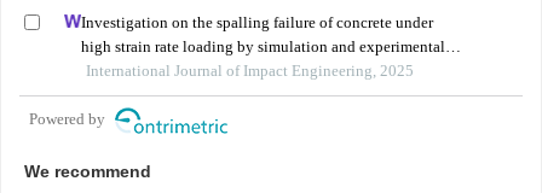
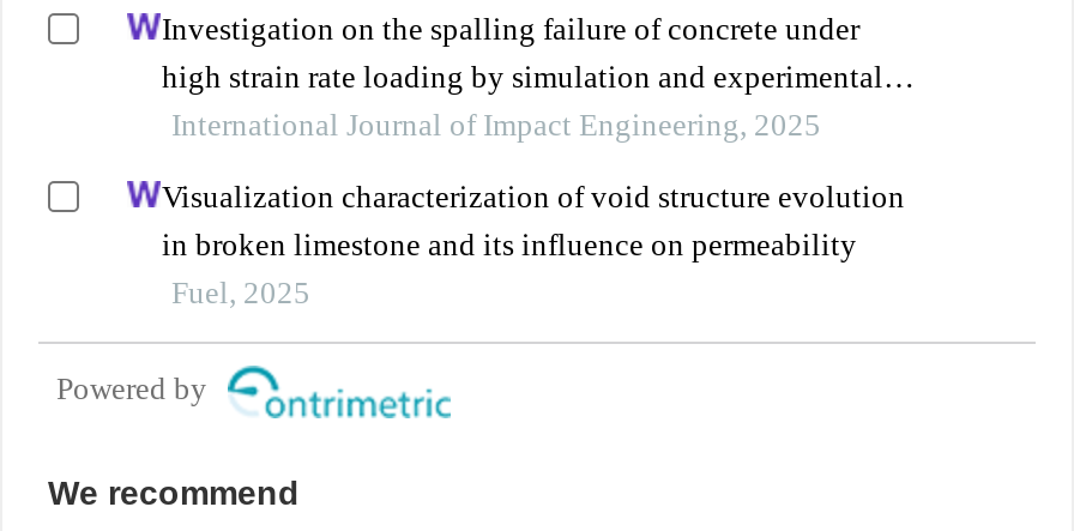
+ Visualization characterization of void structure evolution
+ in broken limestone and its influence on permeability
+ Fuel, 2025
